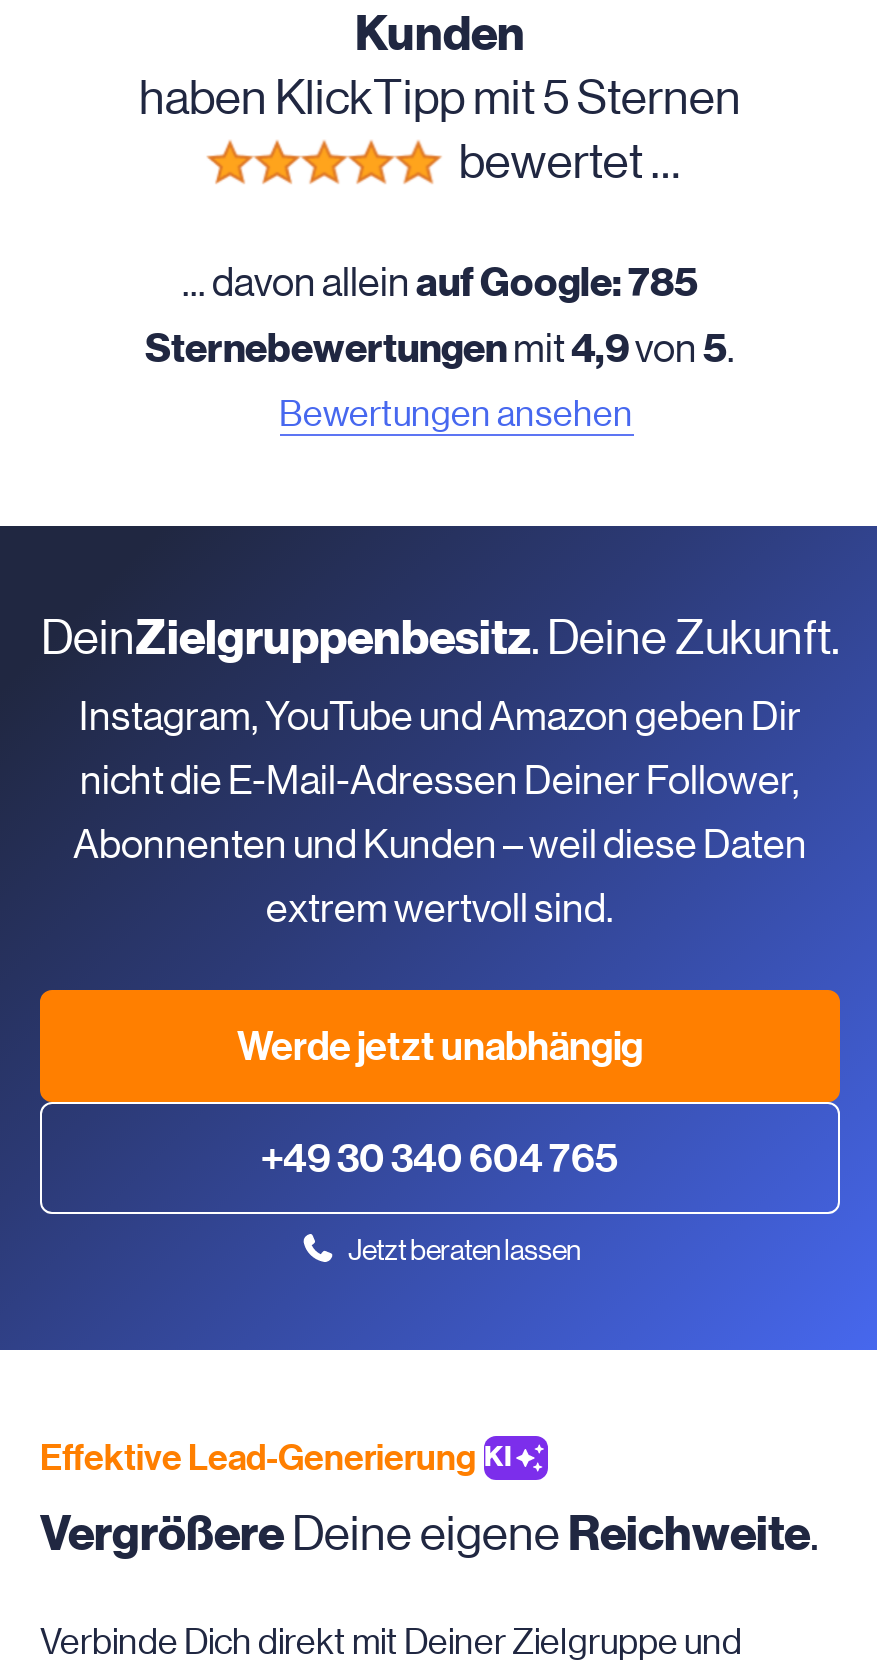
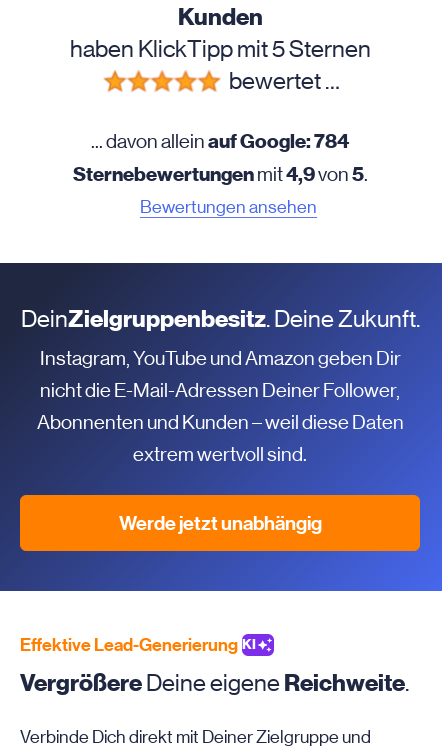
- ... davon allein auf Google: 785
+ ... davon allein auf Google: 784

- [image]
- +49 30 340 604 765
- Jetzt beraten lassen
